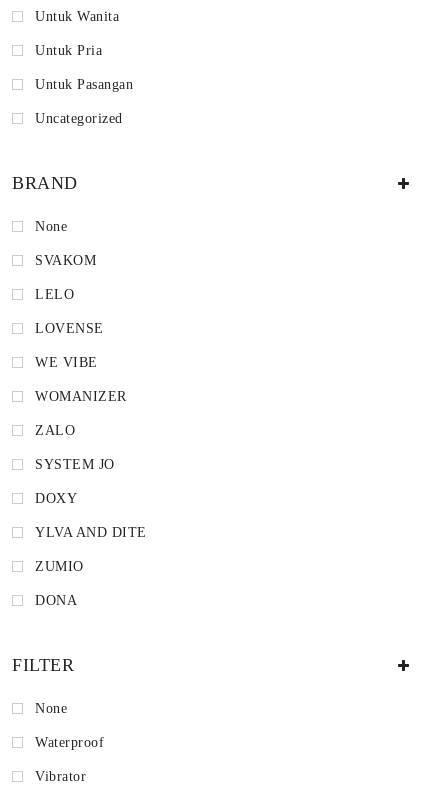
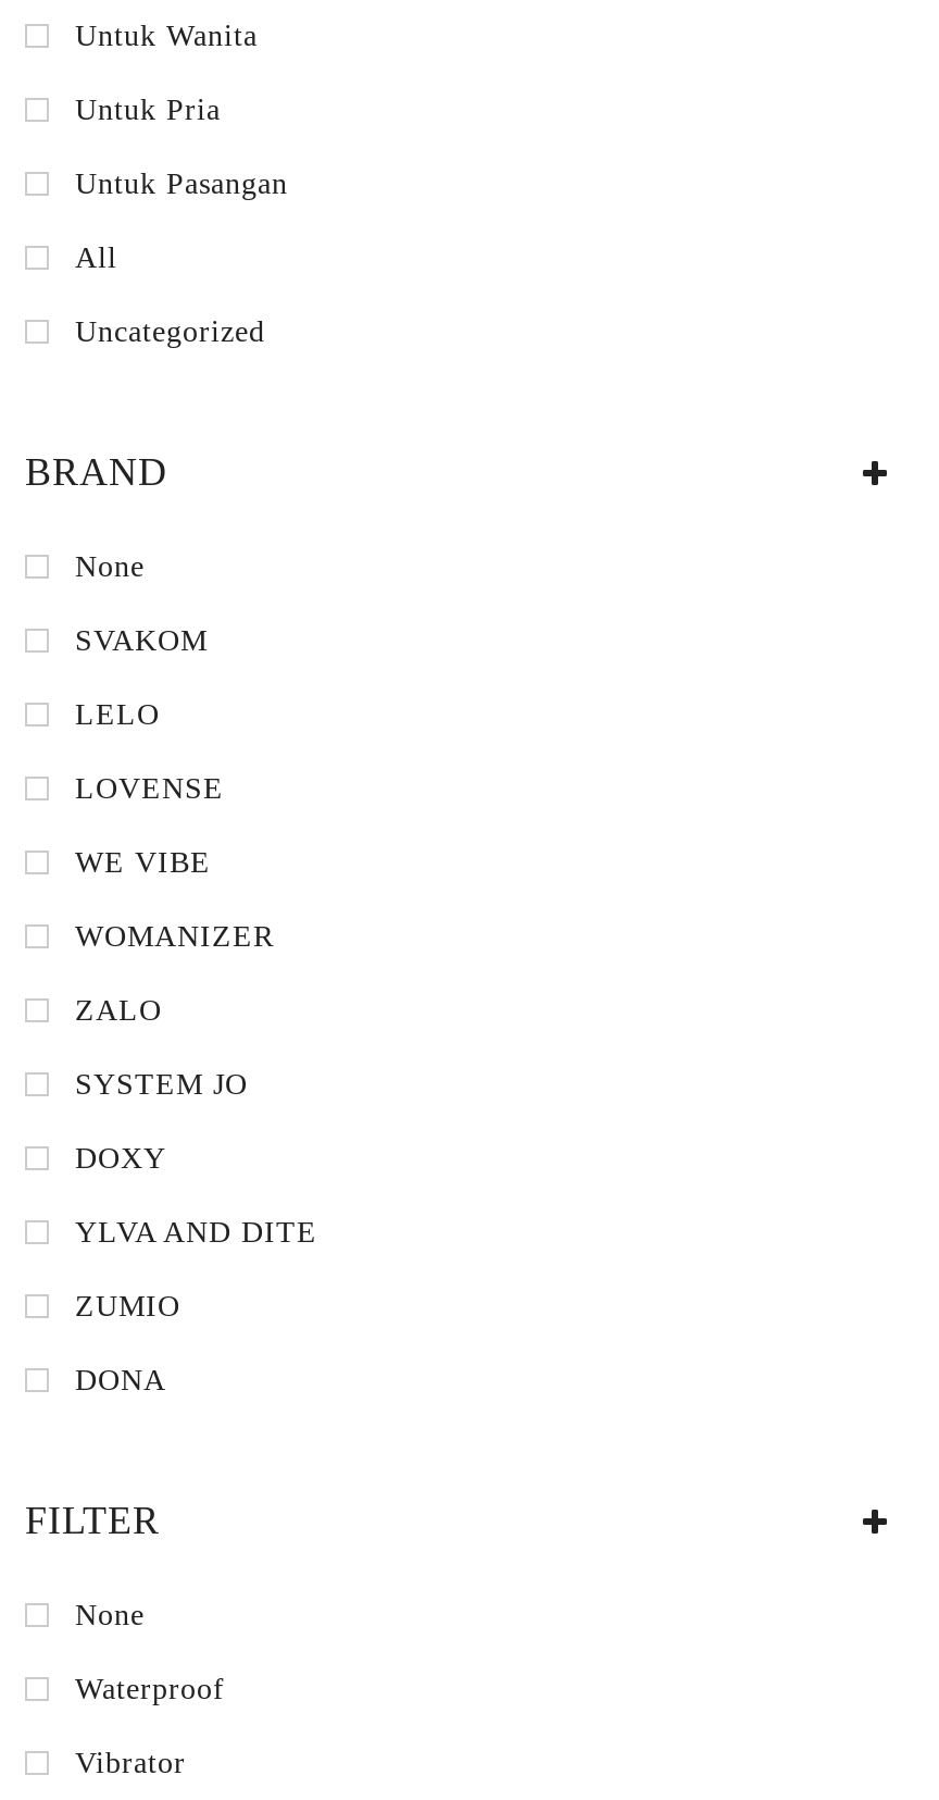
+ All
